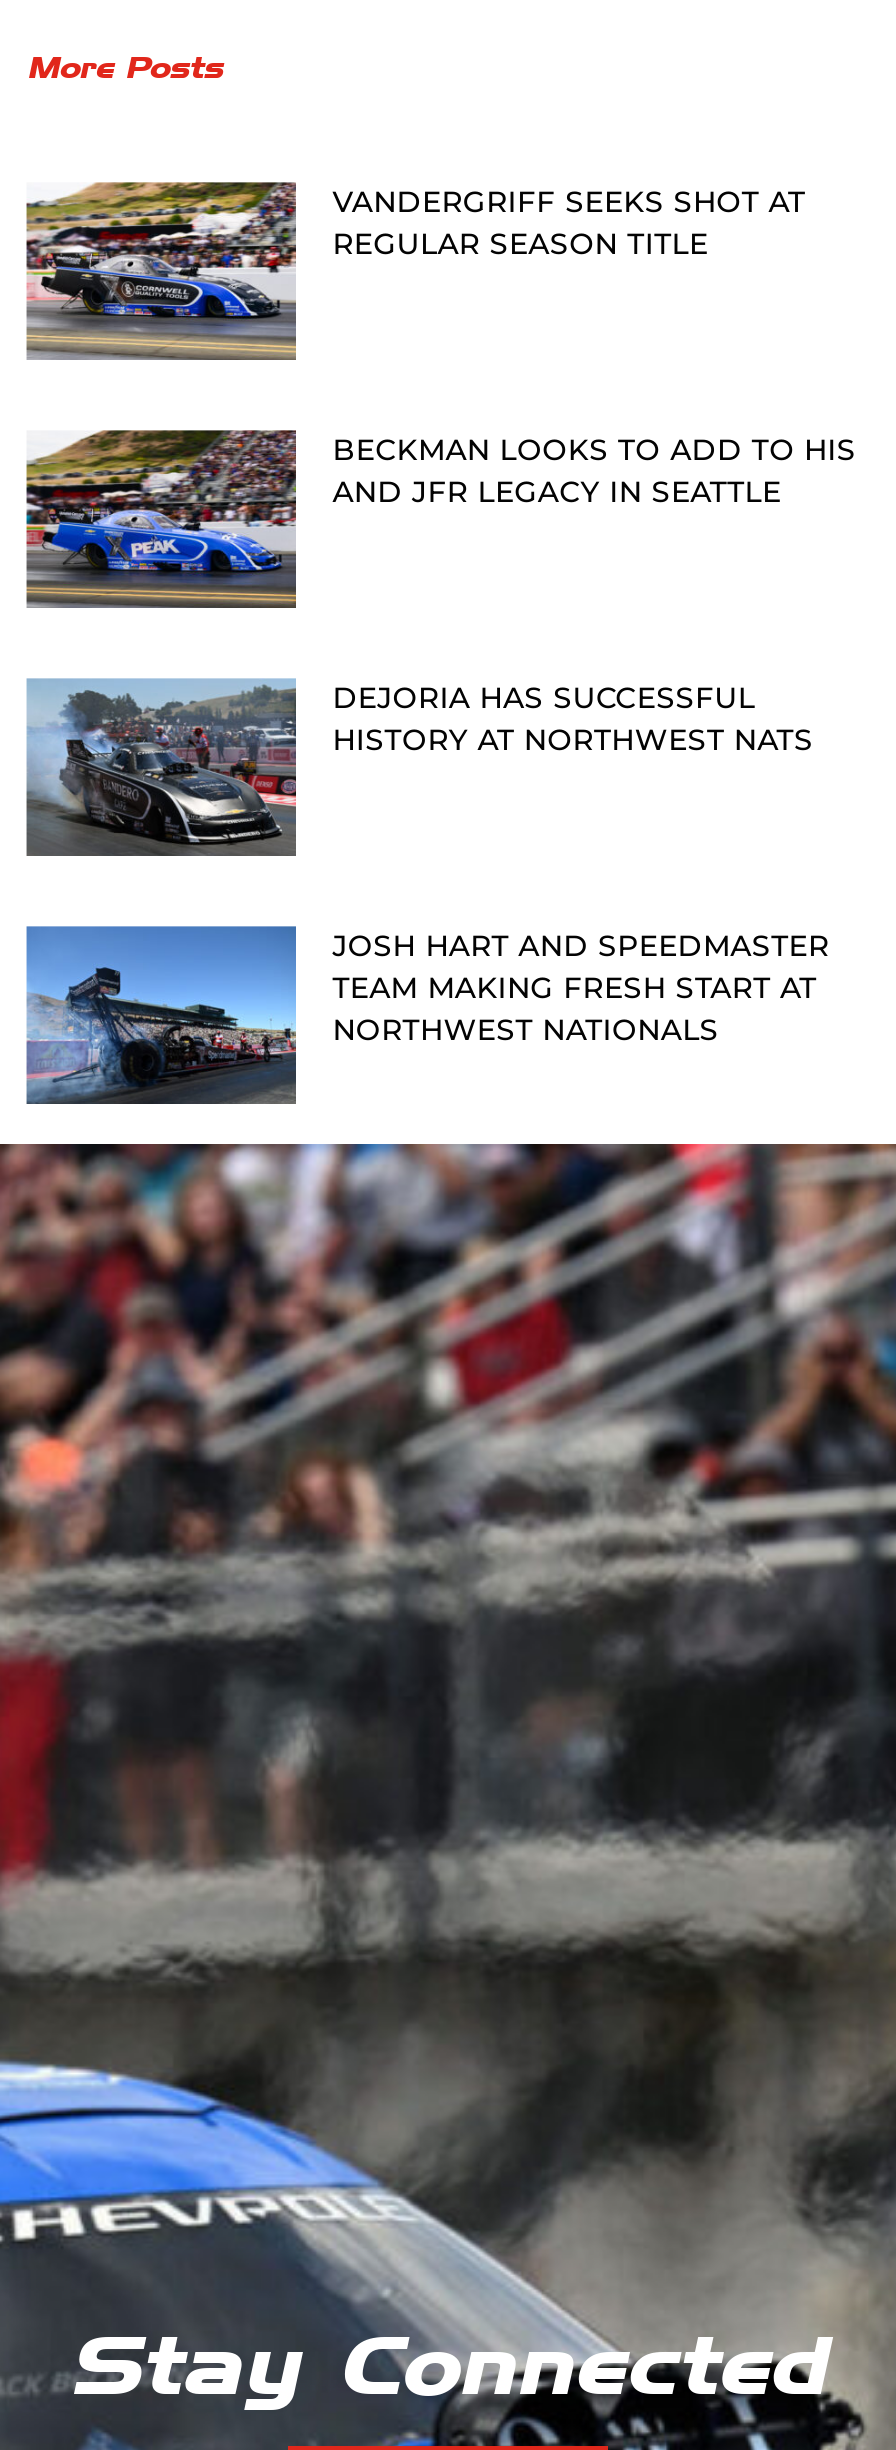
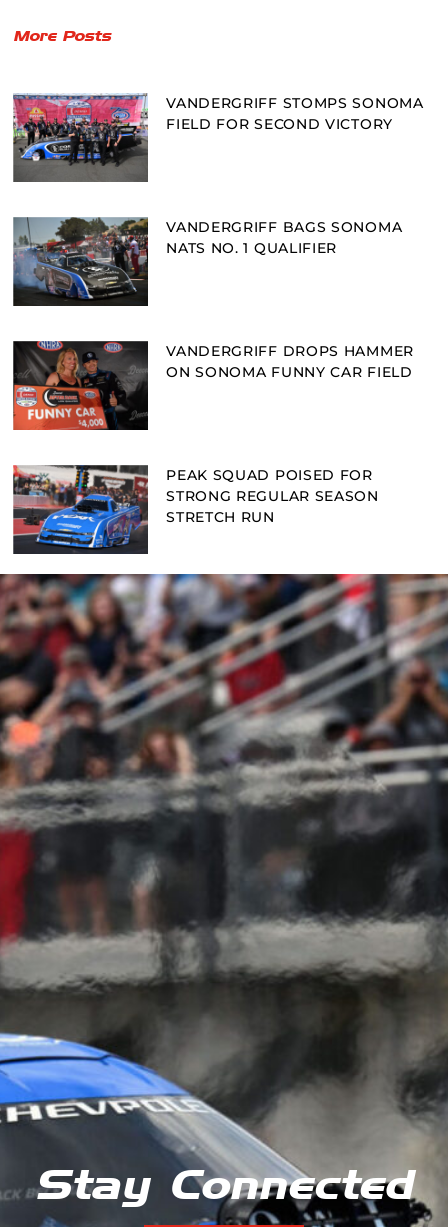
- [image]
- VANDERGRIFF SEEKS SHOT AT
- REGULAR SEASON TITLE
+ [image]
+ VANDERGRIFF STOMPS SONOMA
+ FIELD FOR SECOND VICTORY

- [image]
- BECKMAN LOOKS TO ADD TO HIS
- AND JFR LEGACY IN SEATTLE
+ [image]
+ VANDERGRIFF BAGS SONOMA
+ NATS NO. 1 QUALIFIER

- [image]
- DEJORIA HAS SUCCESSFUL
- HISTORY AT NORTHWEST NATS
+ [image]
+ VANDERGRIFF DROPS HAMMER
+ ON SONOMA FUNNY CAR FIELD

- [image]
- JOSH HART AND SPEEDMASTER
- TEAM MAKING FRESH START AT
- NORTHWEST NATIONALS
+ [image]
+ PEAK SQUAD POISED FOR
+ STRONG REGULAR SEASON
+ STRETCH RUN
